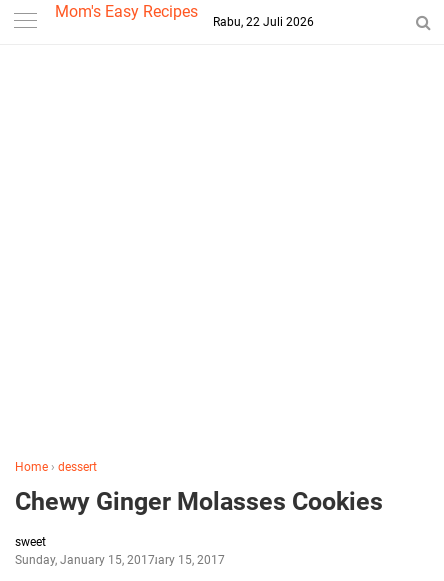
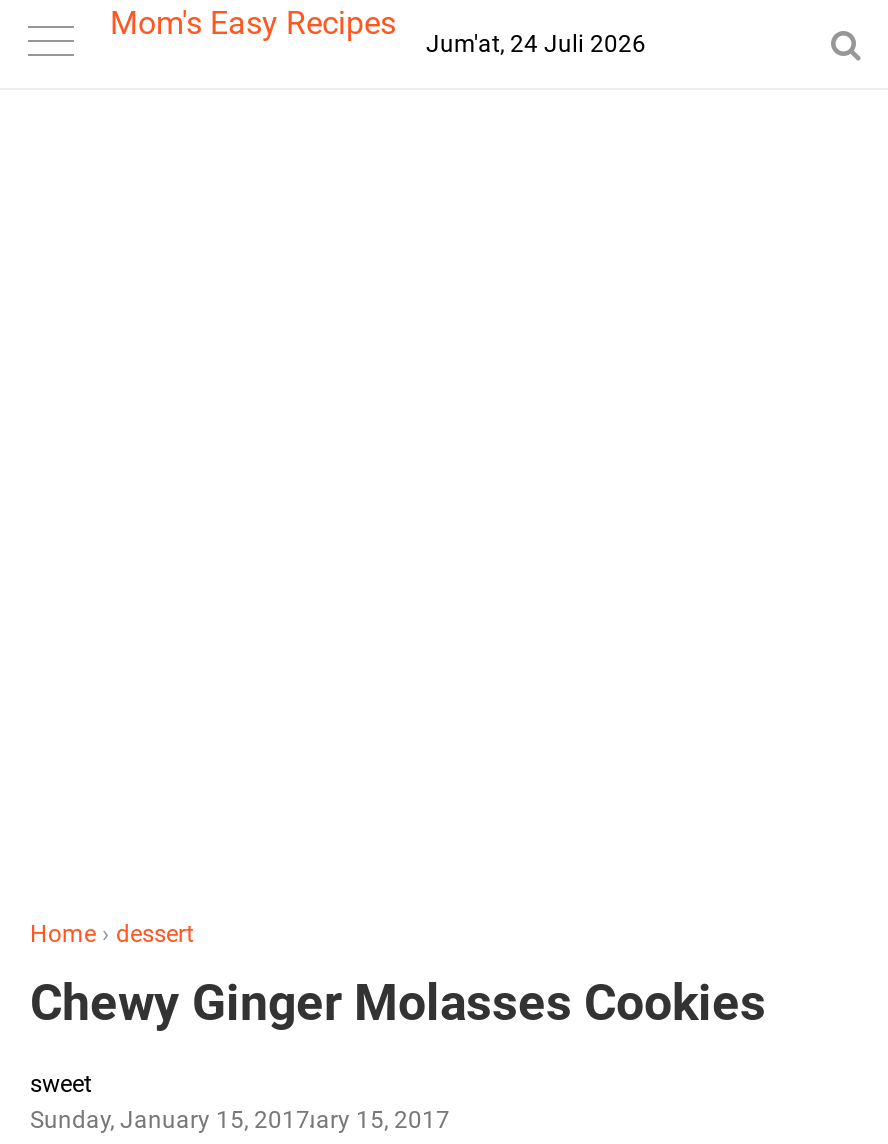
- Rabu, 22 Juli 2026
+ Jum'at, 24 Juli 2026
